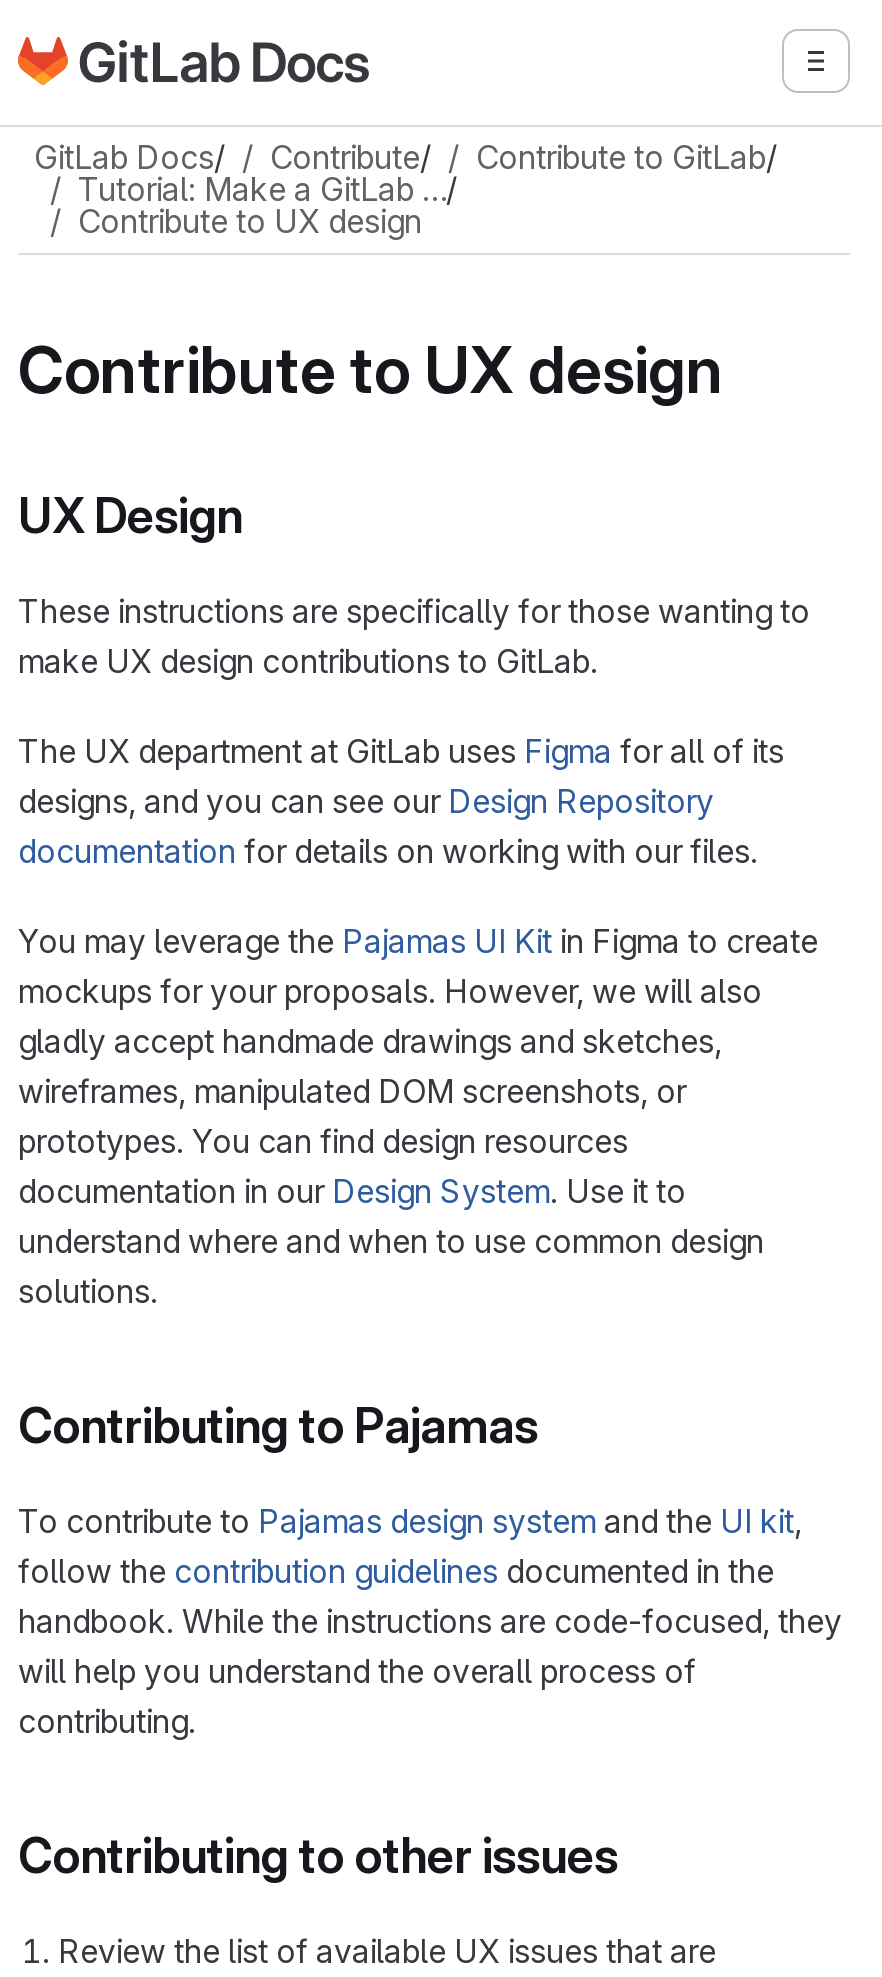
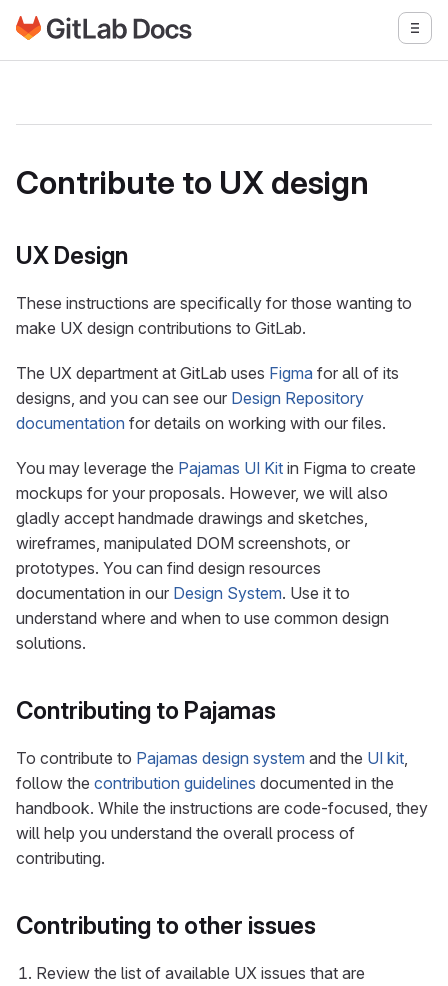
- GitLab Docs/
- Contribute/
- Contribute to GitLab/
- Tutorial: Make a GitLab …/
- Contribute to UX design
